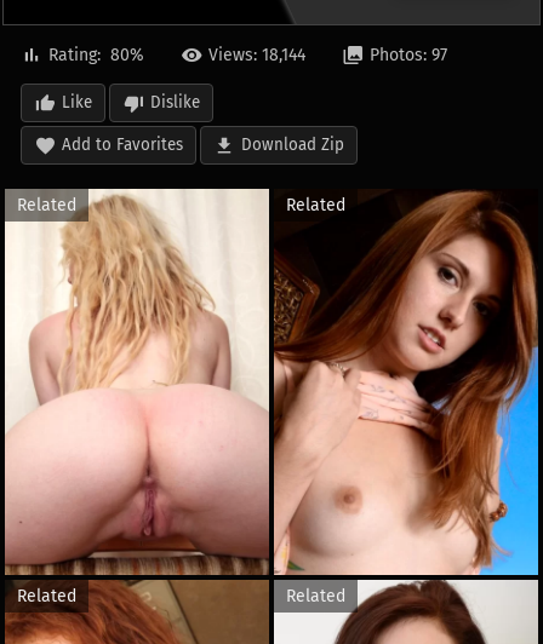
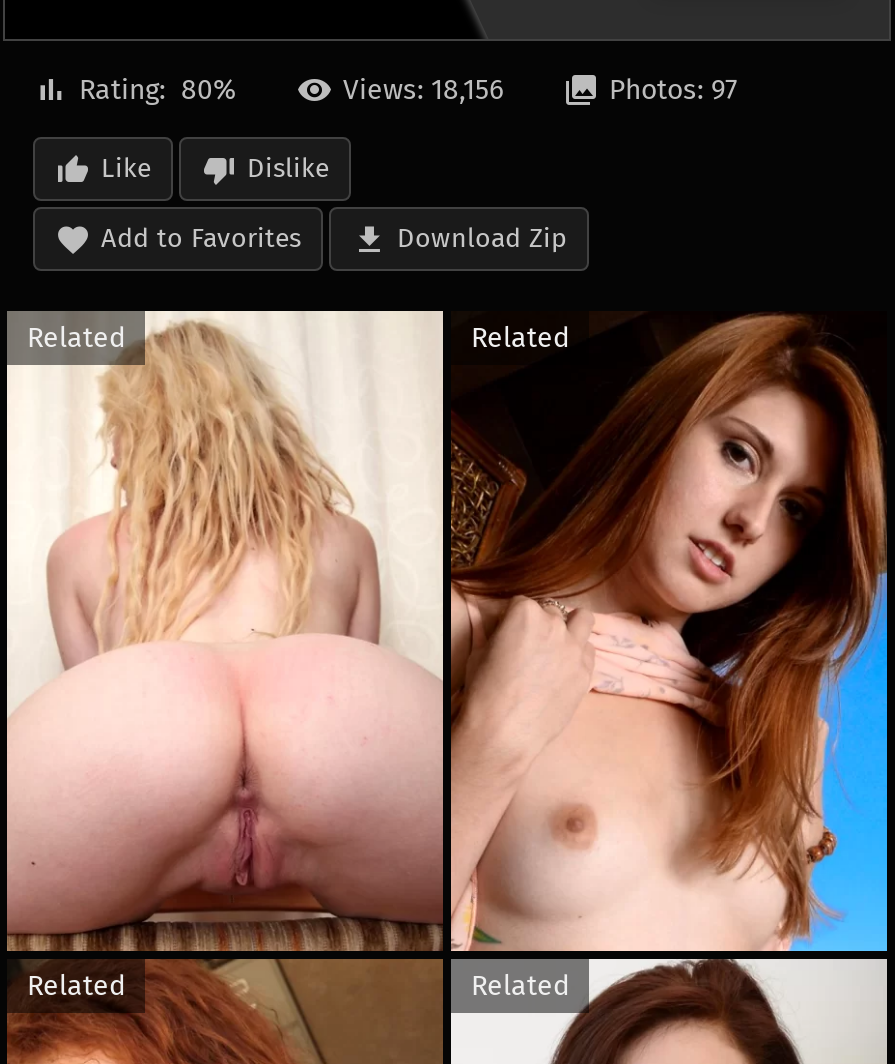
- Views: 18,144
+ Views: 18,156
